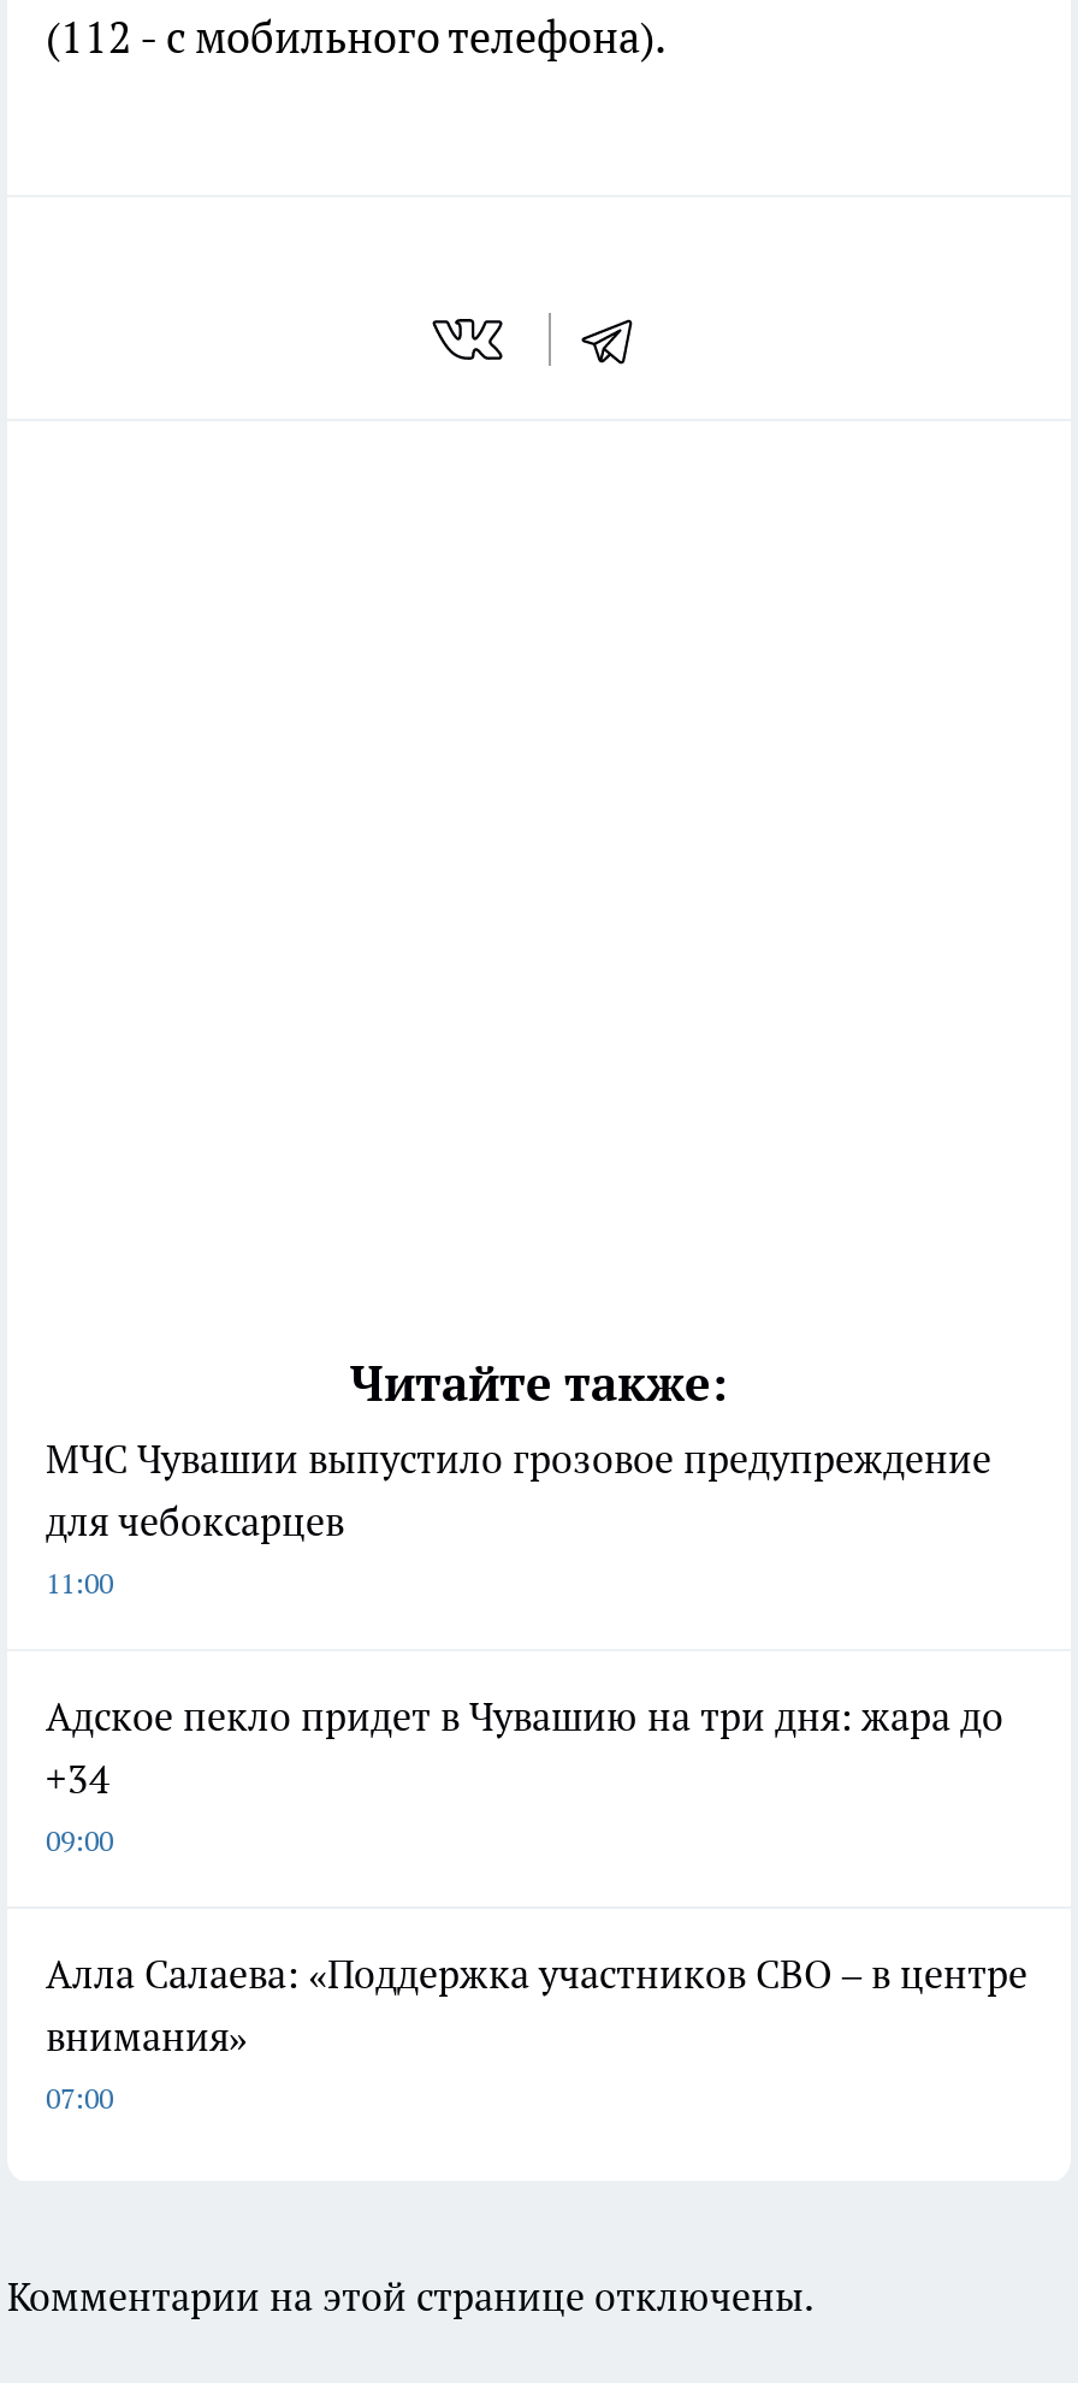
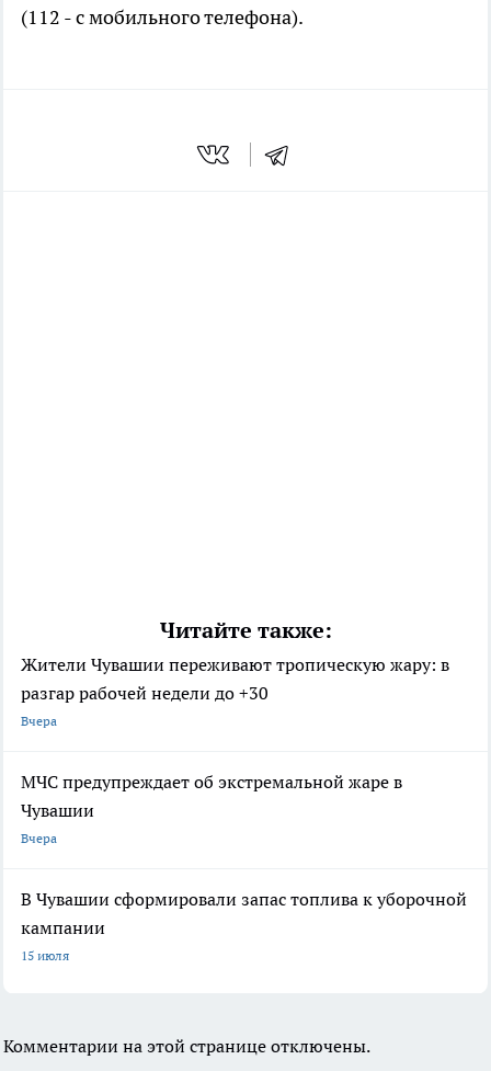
- МЧС Чувашии выпустило грозовое предупреждение
- для чебоксарцев
- 11:00
+ Жители Чувашии переживают тропическую жару: в
+ разгар рабочей недели до +30
+ Вчера

- Адское пекло придет в Чувашию на три дня: жара до
- +34
- 09:00
+ МЧС предупреждает об экстремальной жаре в
+ Чувашии
+ Вчера

- Алла Салаева: «Поддержка участников СВО – в центре
- внимания»
- 07:00
+ В Чувашии сформировали запас топлива к уборочной
+ кампании
+ 15 июля
